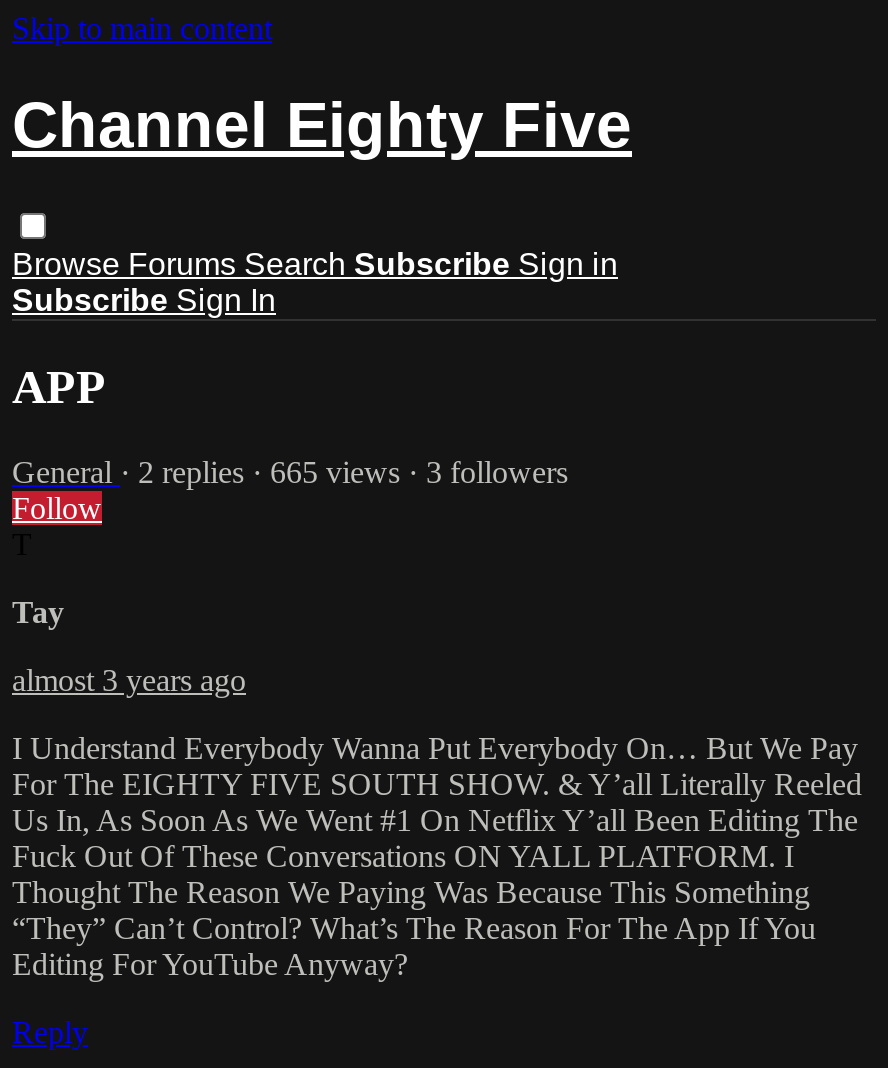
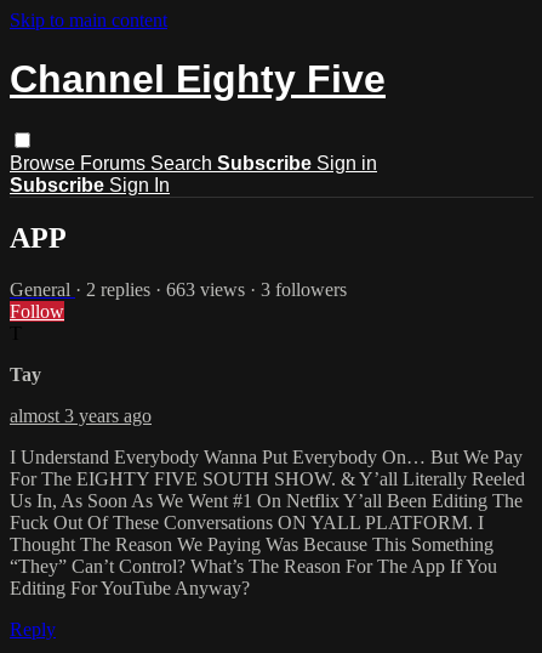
- General · 2 replies · 665 views · 3 followers
+ General · 2 replies · 663 views · 3 followers
